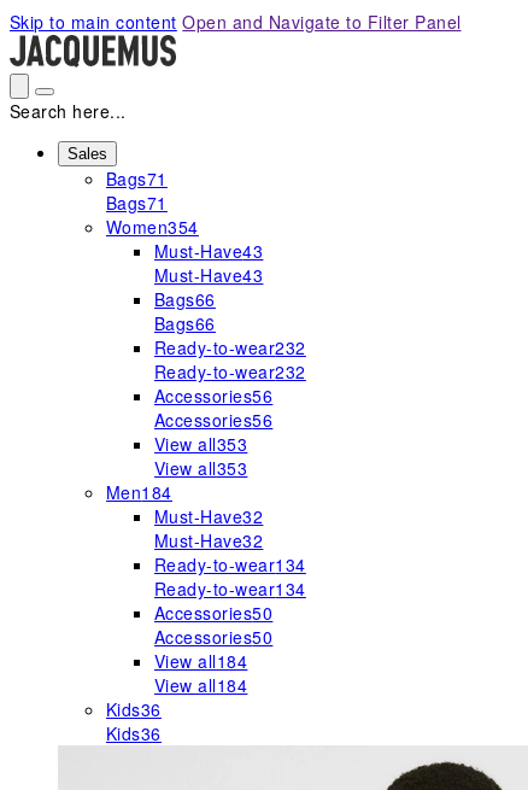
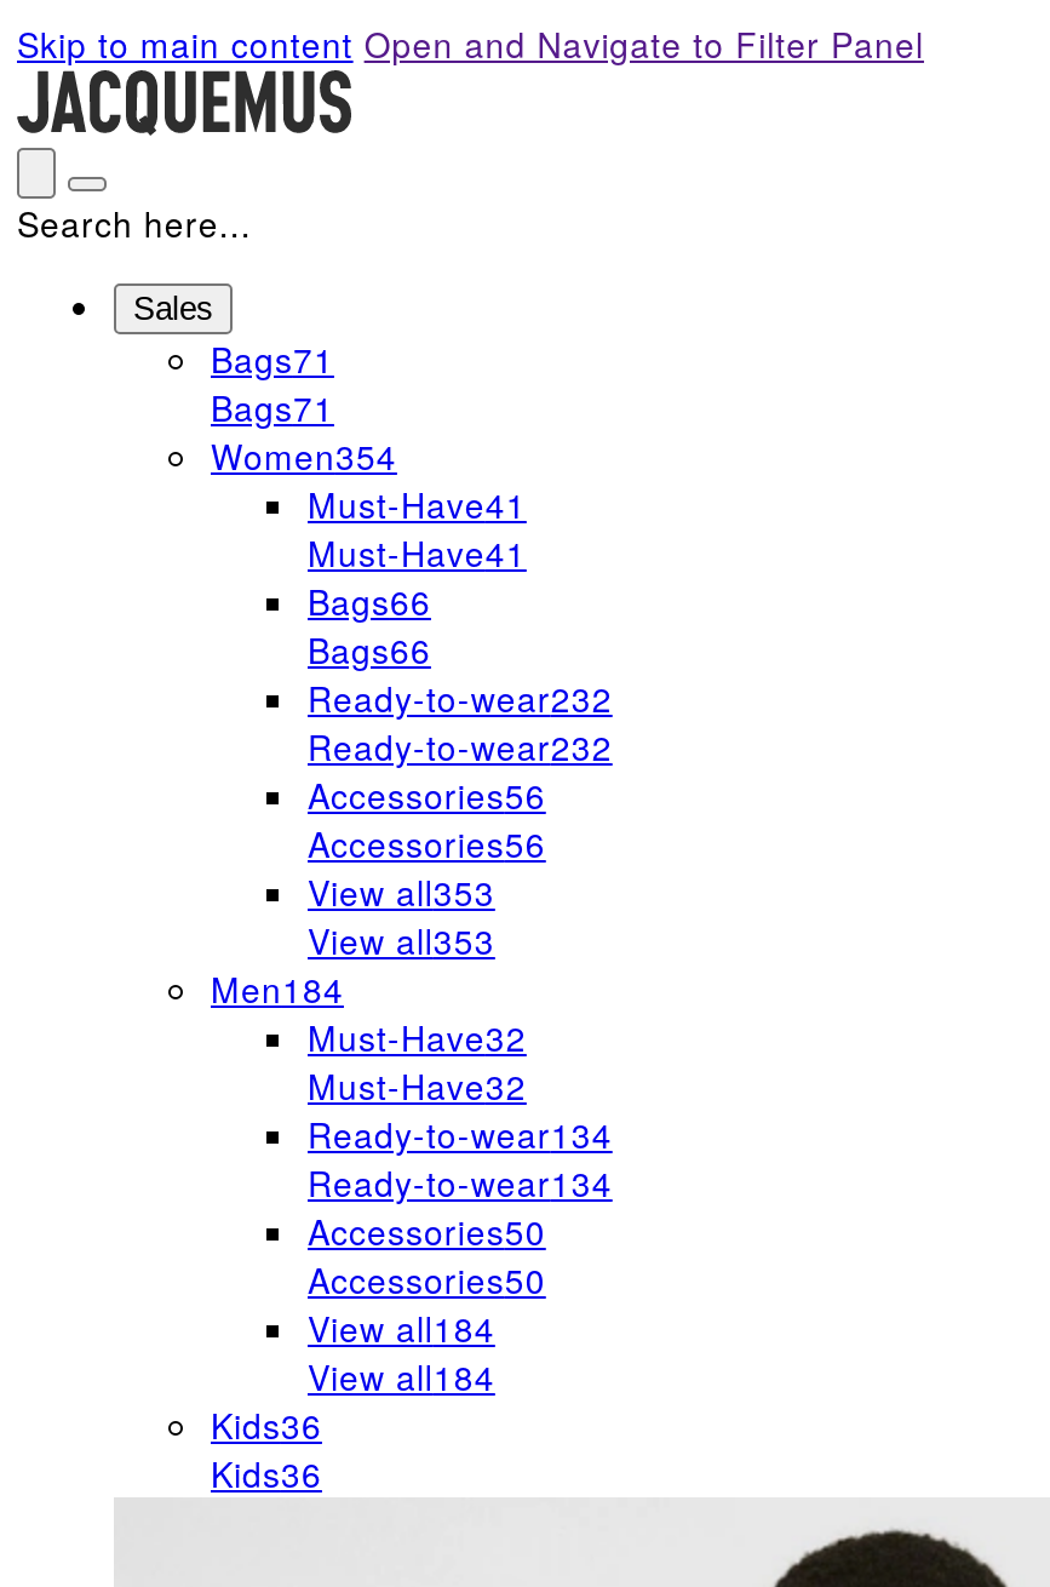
- Must-Have43
+ Must-Have41

- Must-Have43
+ Must-Have41
